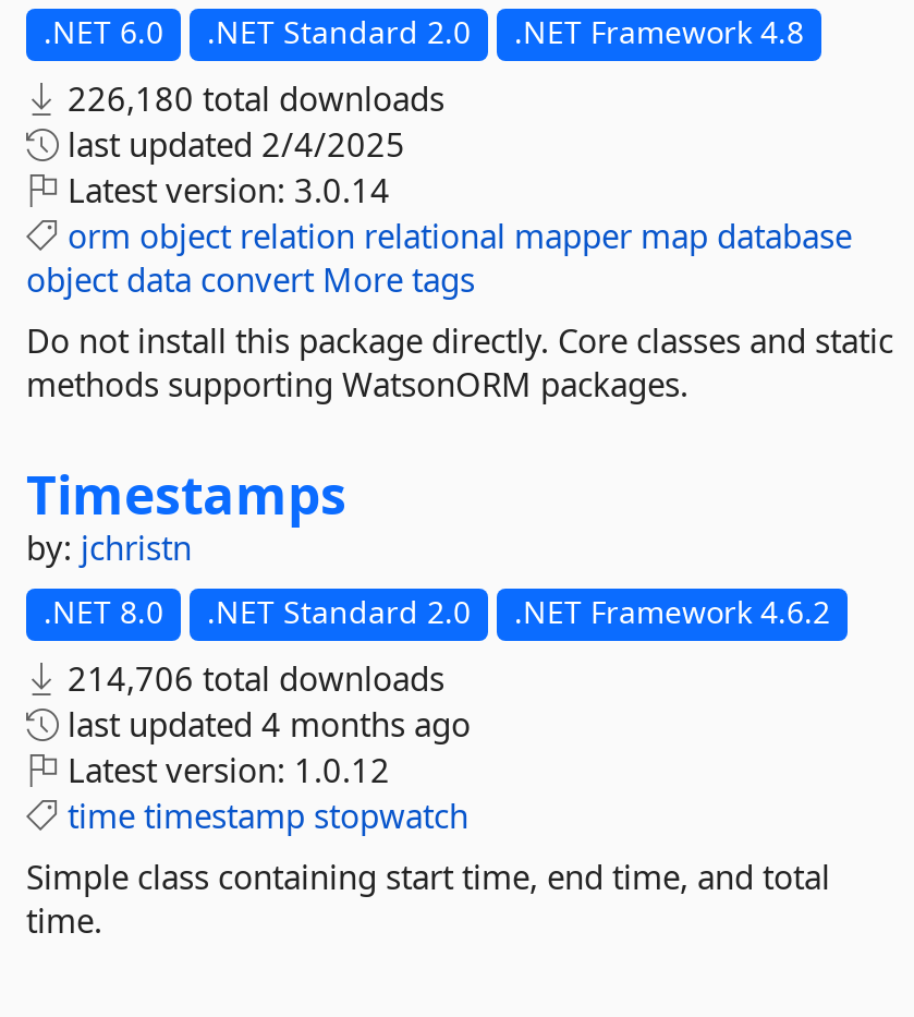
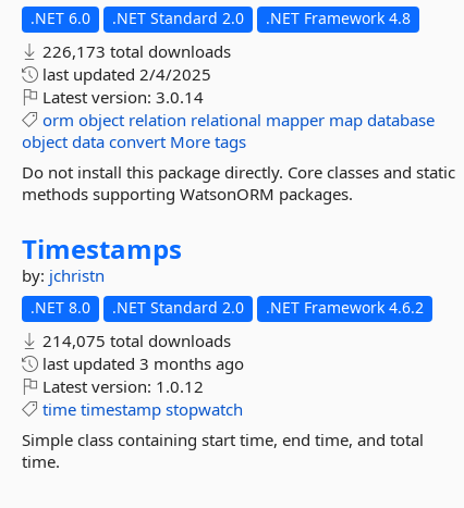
- 226,180 total downloads
+ 226,173 total downloads

- 214,706 total downloads
+ 214,075 total downloads

- last updated 4 months ago
+ last updated 3 months ago
